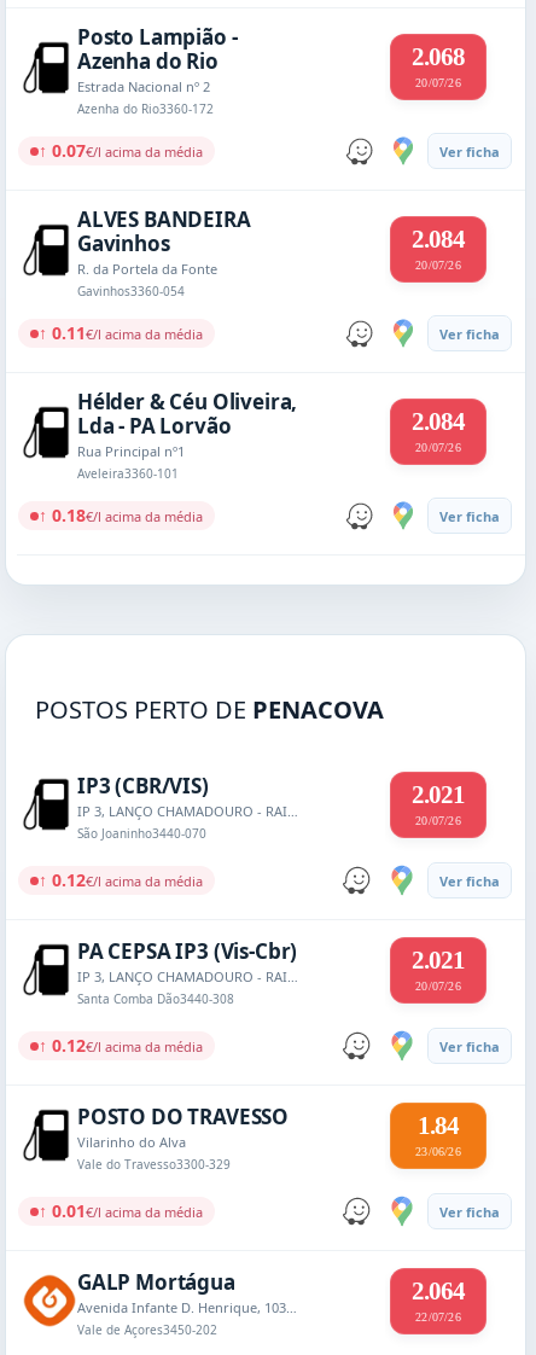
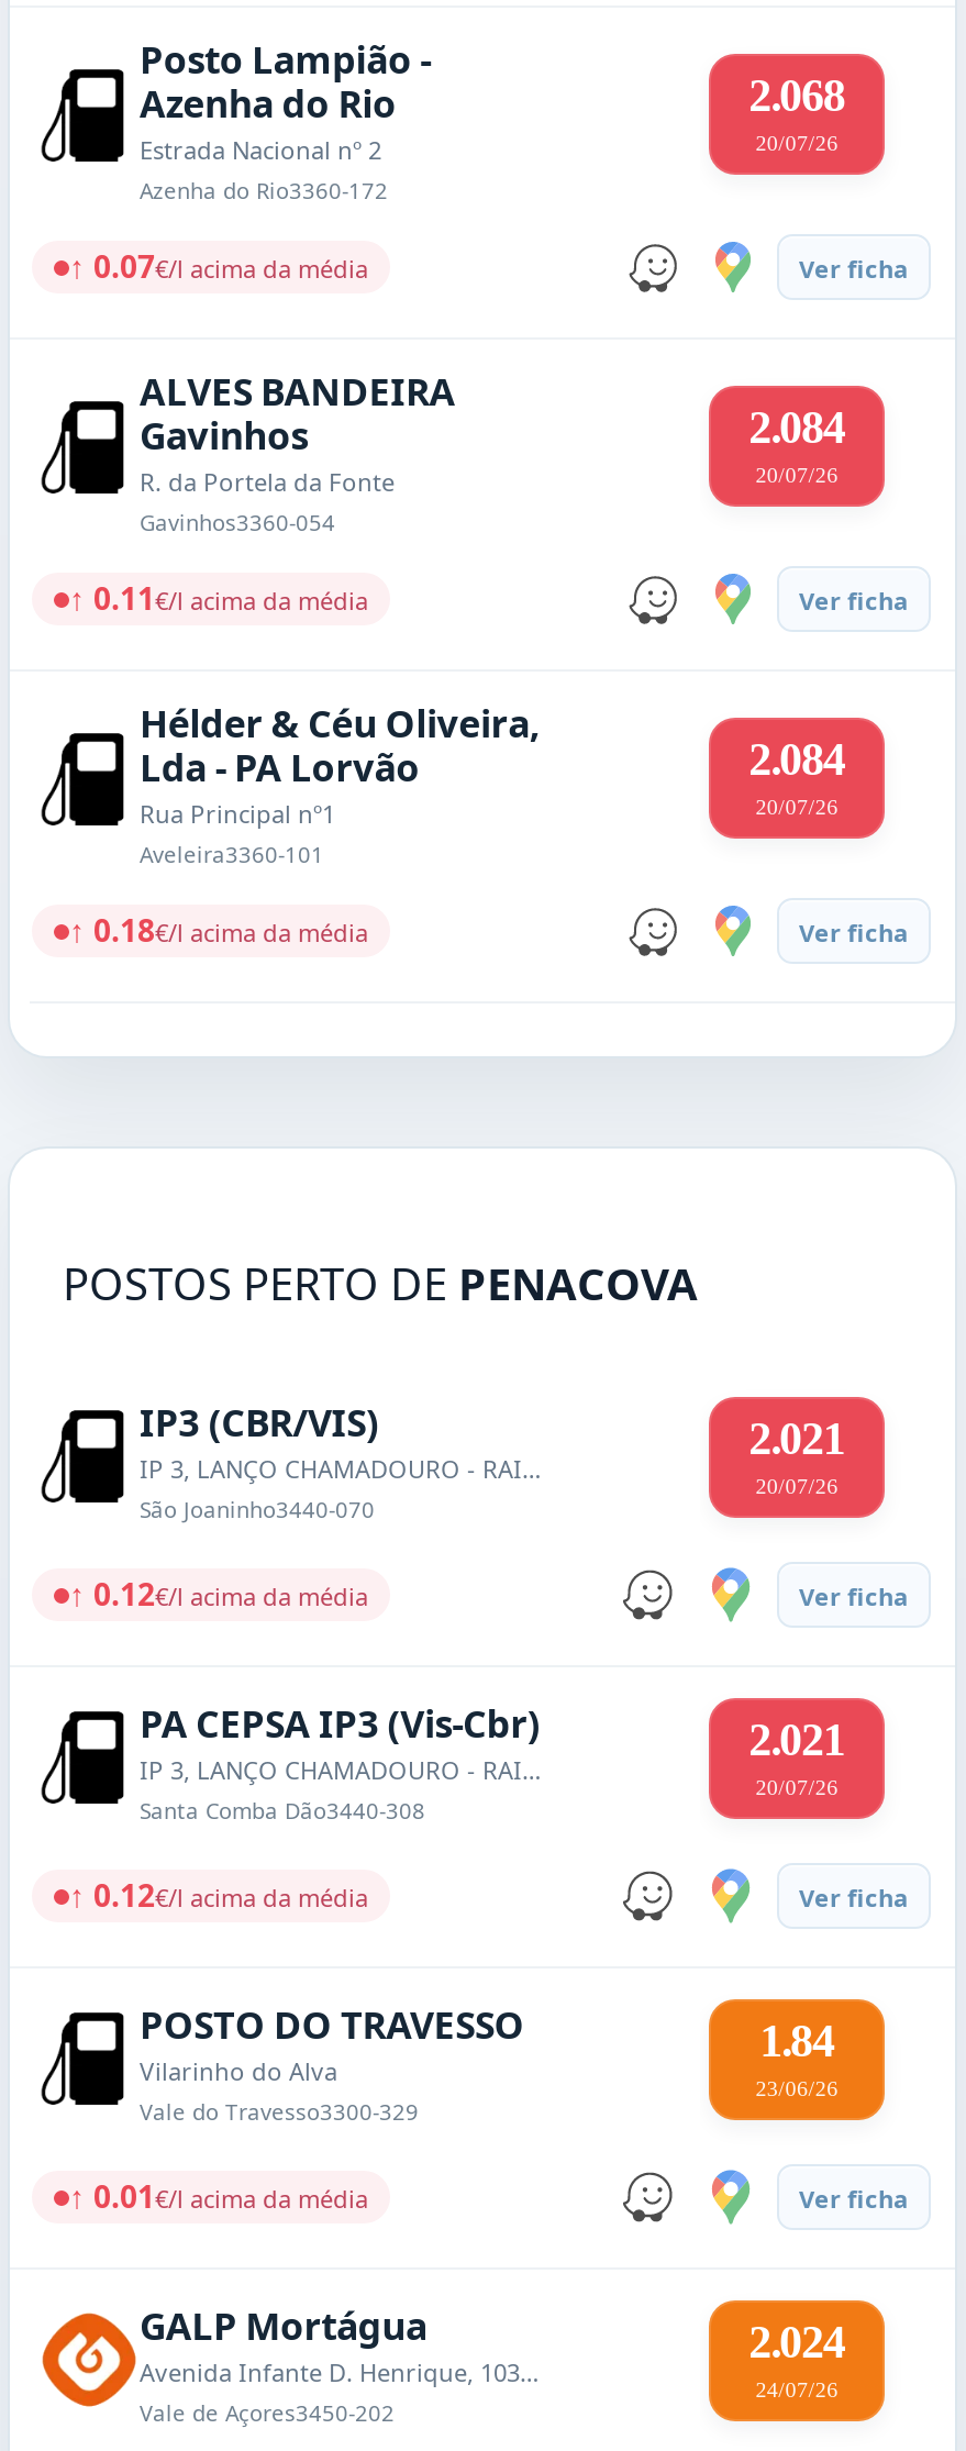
- 2.064
+ 2.024

- 22/07/26
+ 24/07/26
